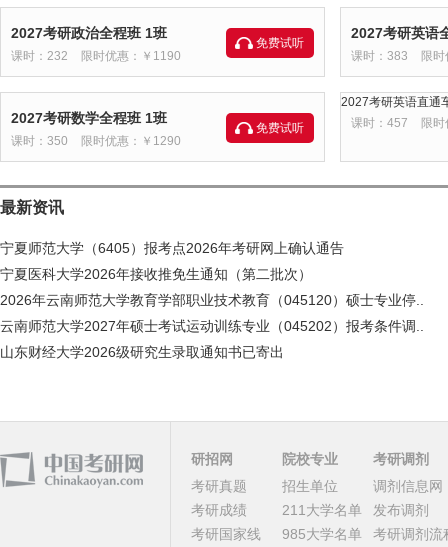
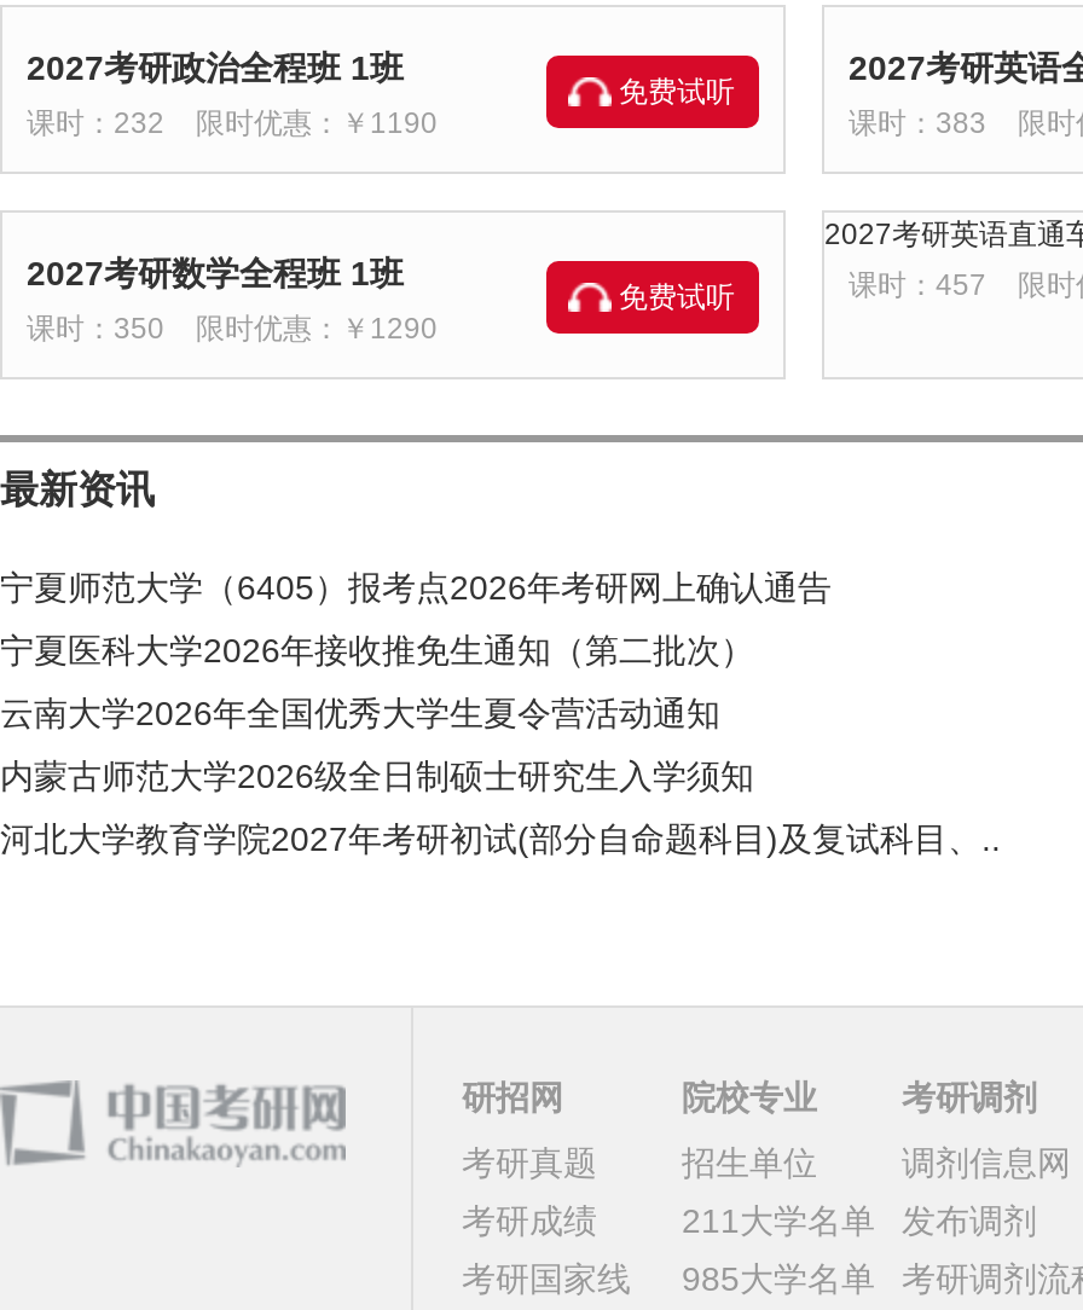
- 2026年云南师范大学教育学部职业技术教育（045120）硕士专业停..
+ 云南大学2026年全国优秀大学生夏令营活动通知

- 云南师范大学2027年硕士考试运动训练专业（045202）报考条件调..
+ 内蒙古师范大学2026级全日制硕士研究生入学须知

- 山东财经大学2026级研究生录取通知书已寄出
+ 河北大学教育学院2027年考研初试(部分自命题科目)及复试科目、..
